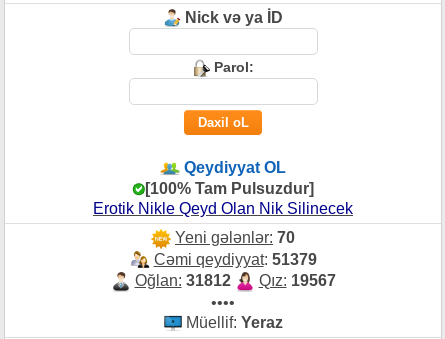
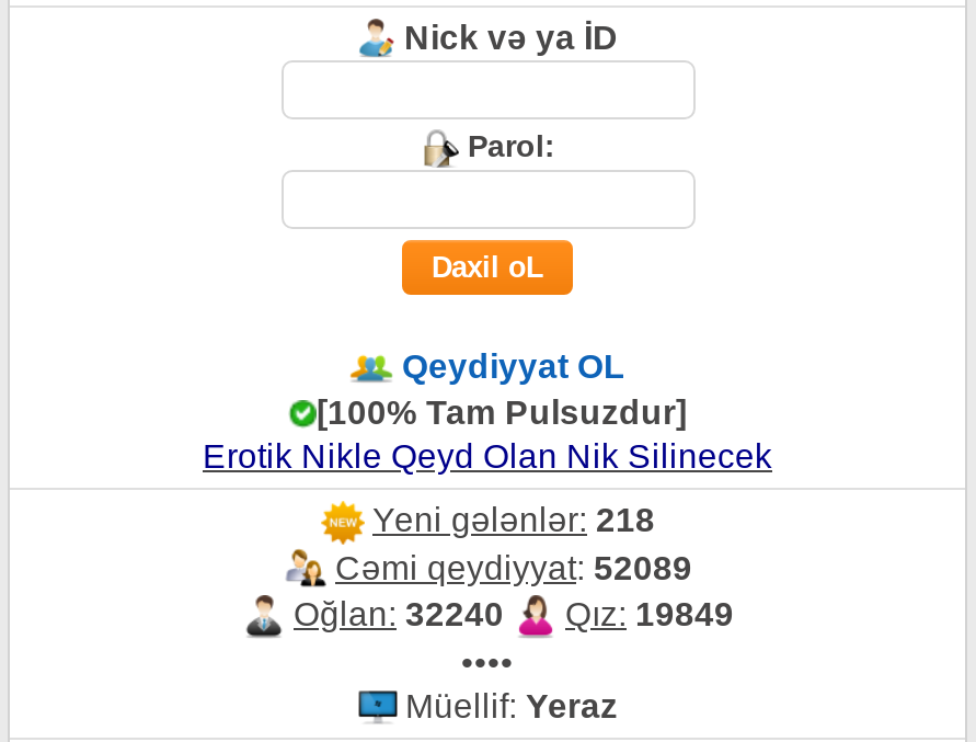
- Yeni gələnlər: 70
+ Yeni gələnlər: 218

- Cəmi qeydiyyat: 51379
+ Cəmi qeydiyyat: 52089

- Oğlan: 31812
+ Oğlan: 32240

- Qız: 19567
+ Qız: 19849
